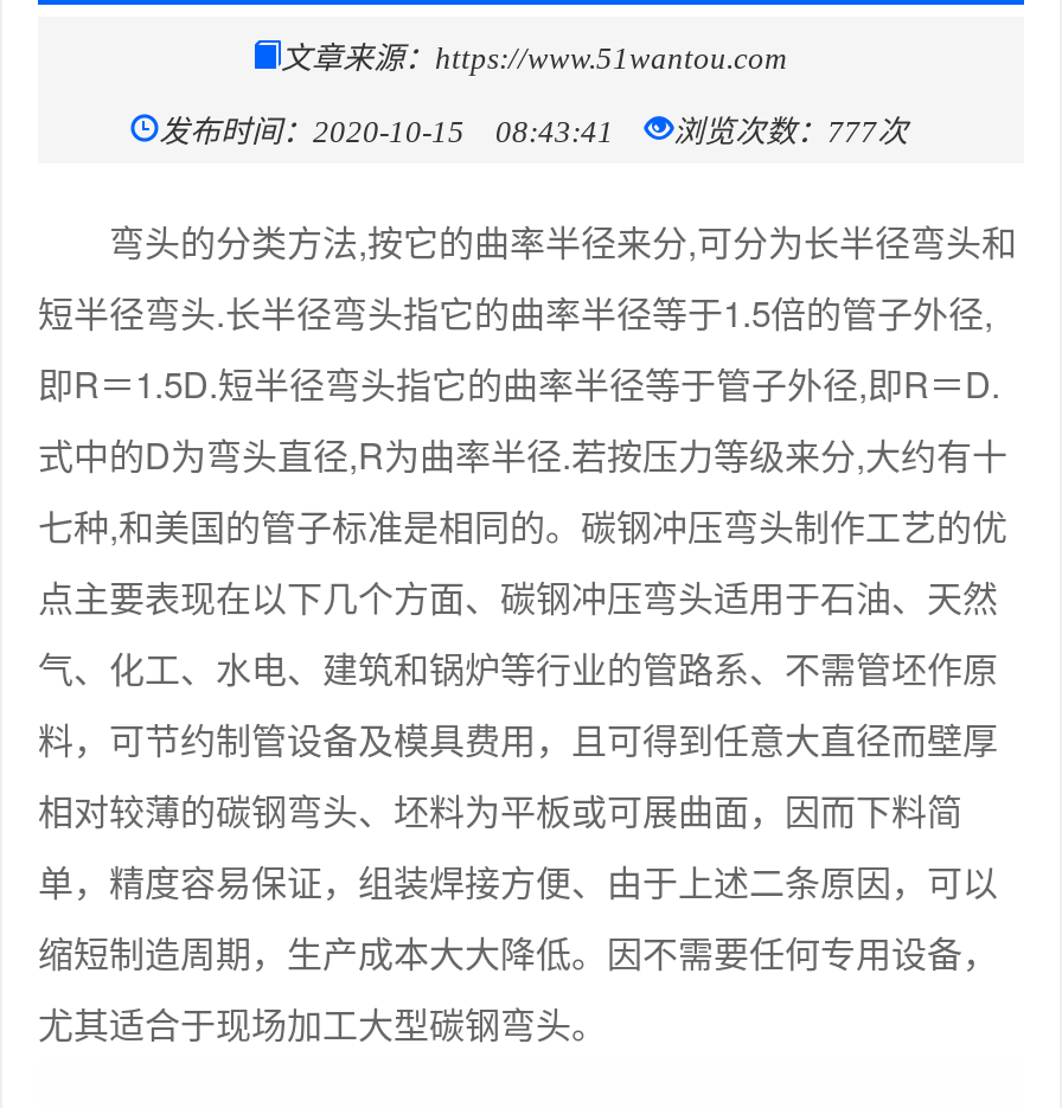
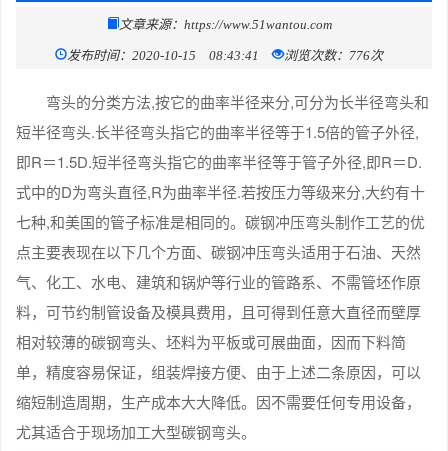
- 发布时间：2020-10-15 08:43:41 浏览次数：777次
+ 发布时间：2020-10-15 08:43:41 浏览次数：776次
